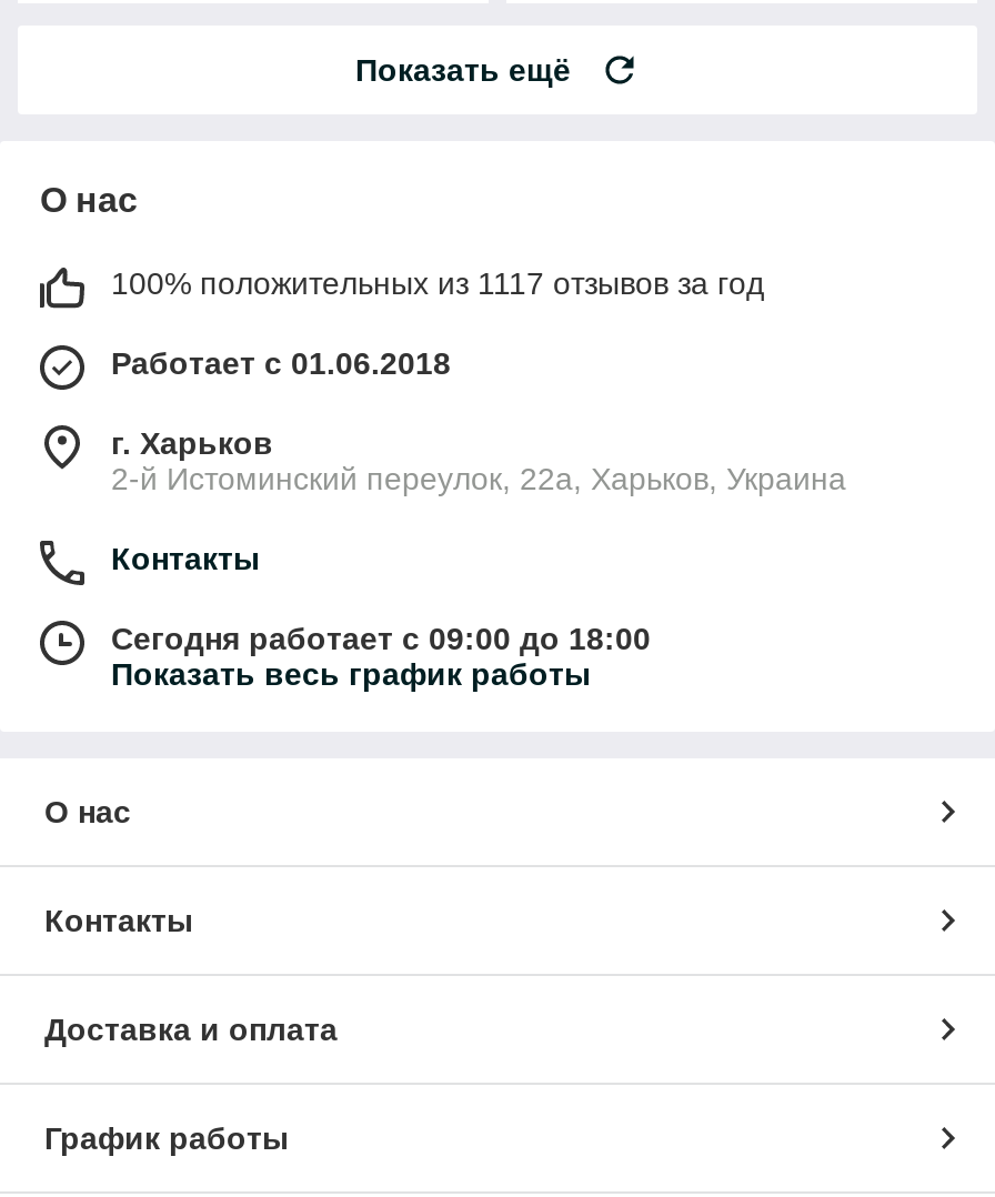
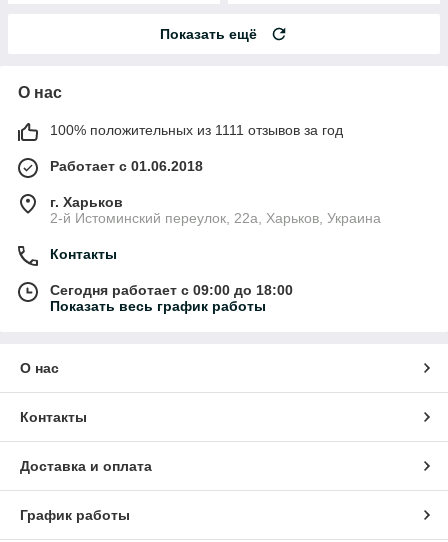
- 100% положительных из 1117 отзывов за год
+ 100% положительных из 1111 отзывов за год
